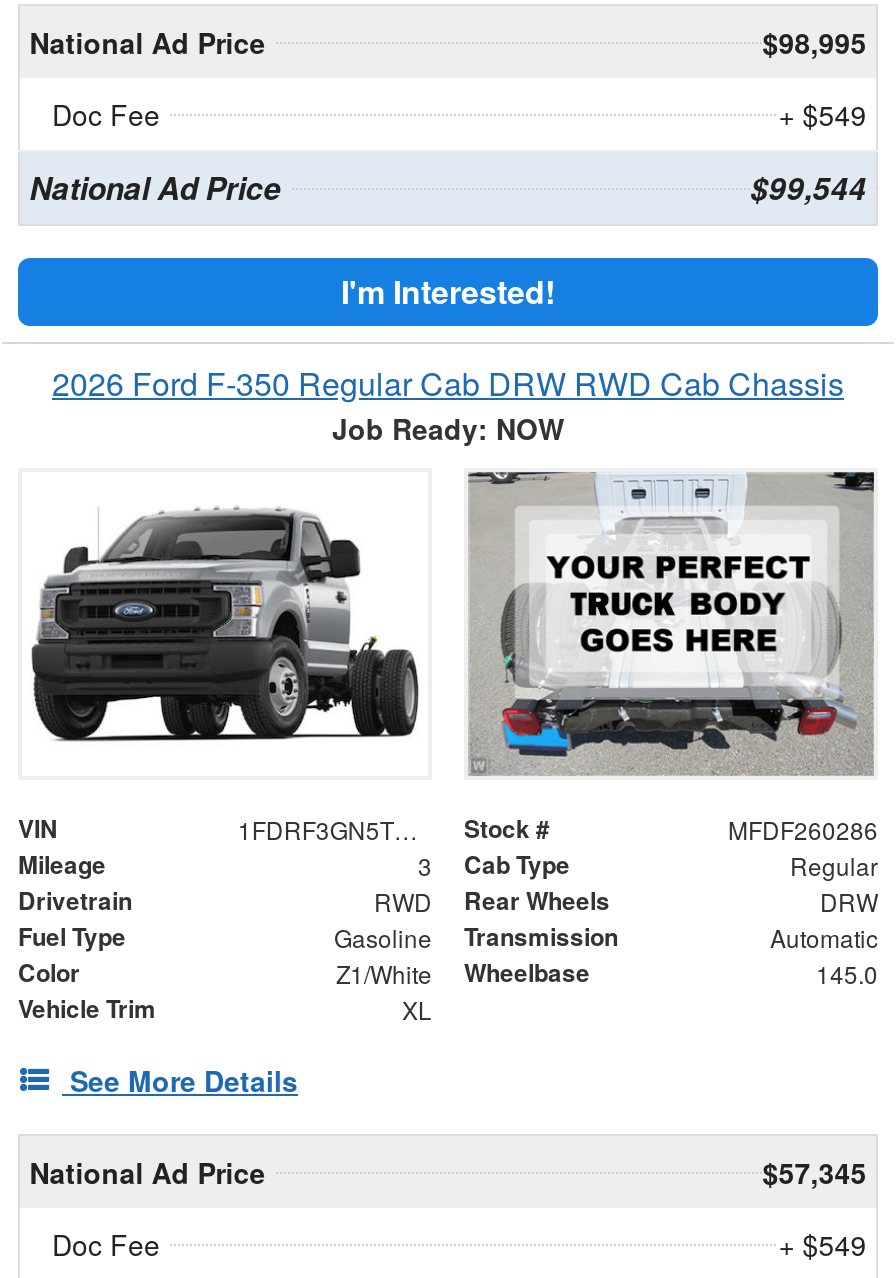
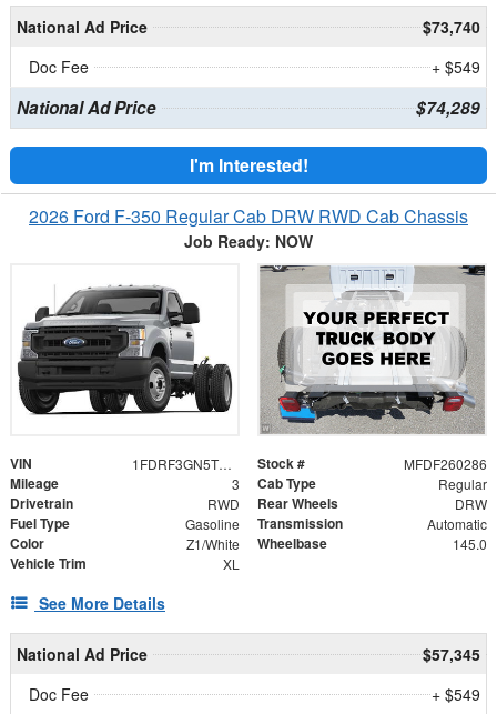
- $98,995
+ $73,740

- $99,544
+ $74,289
